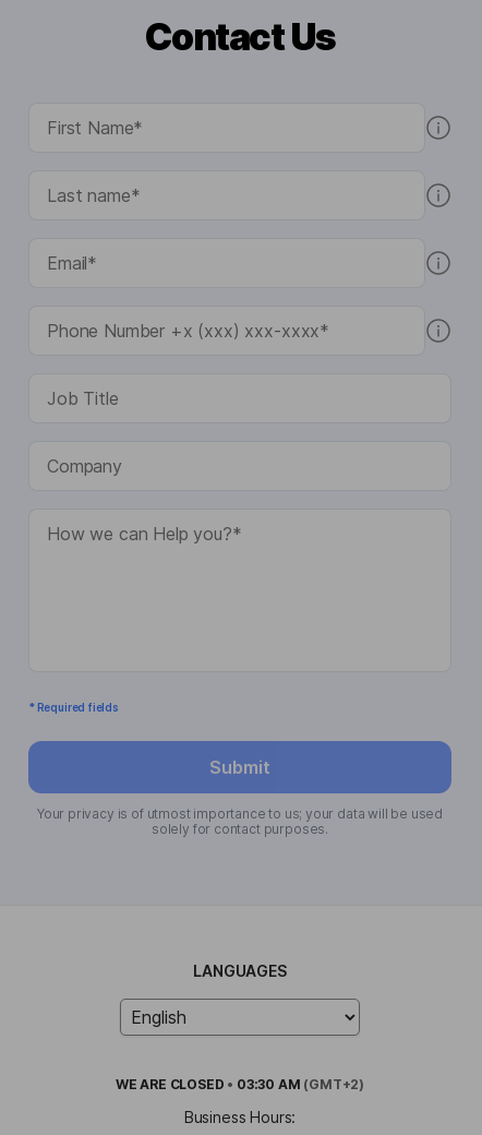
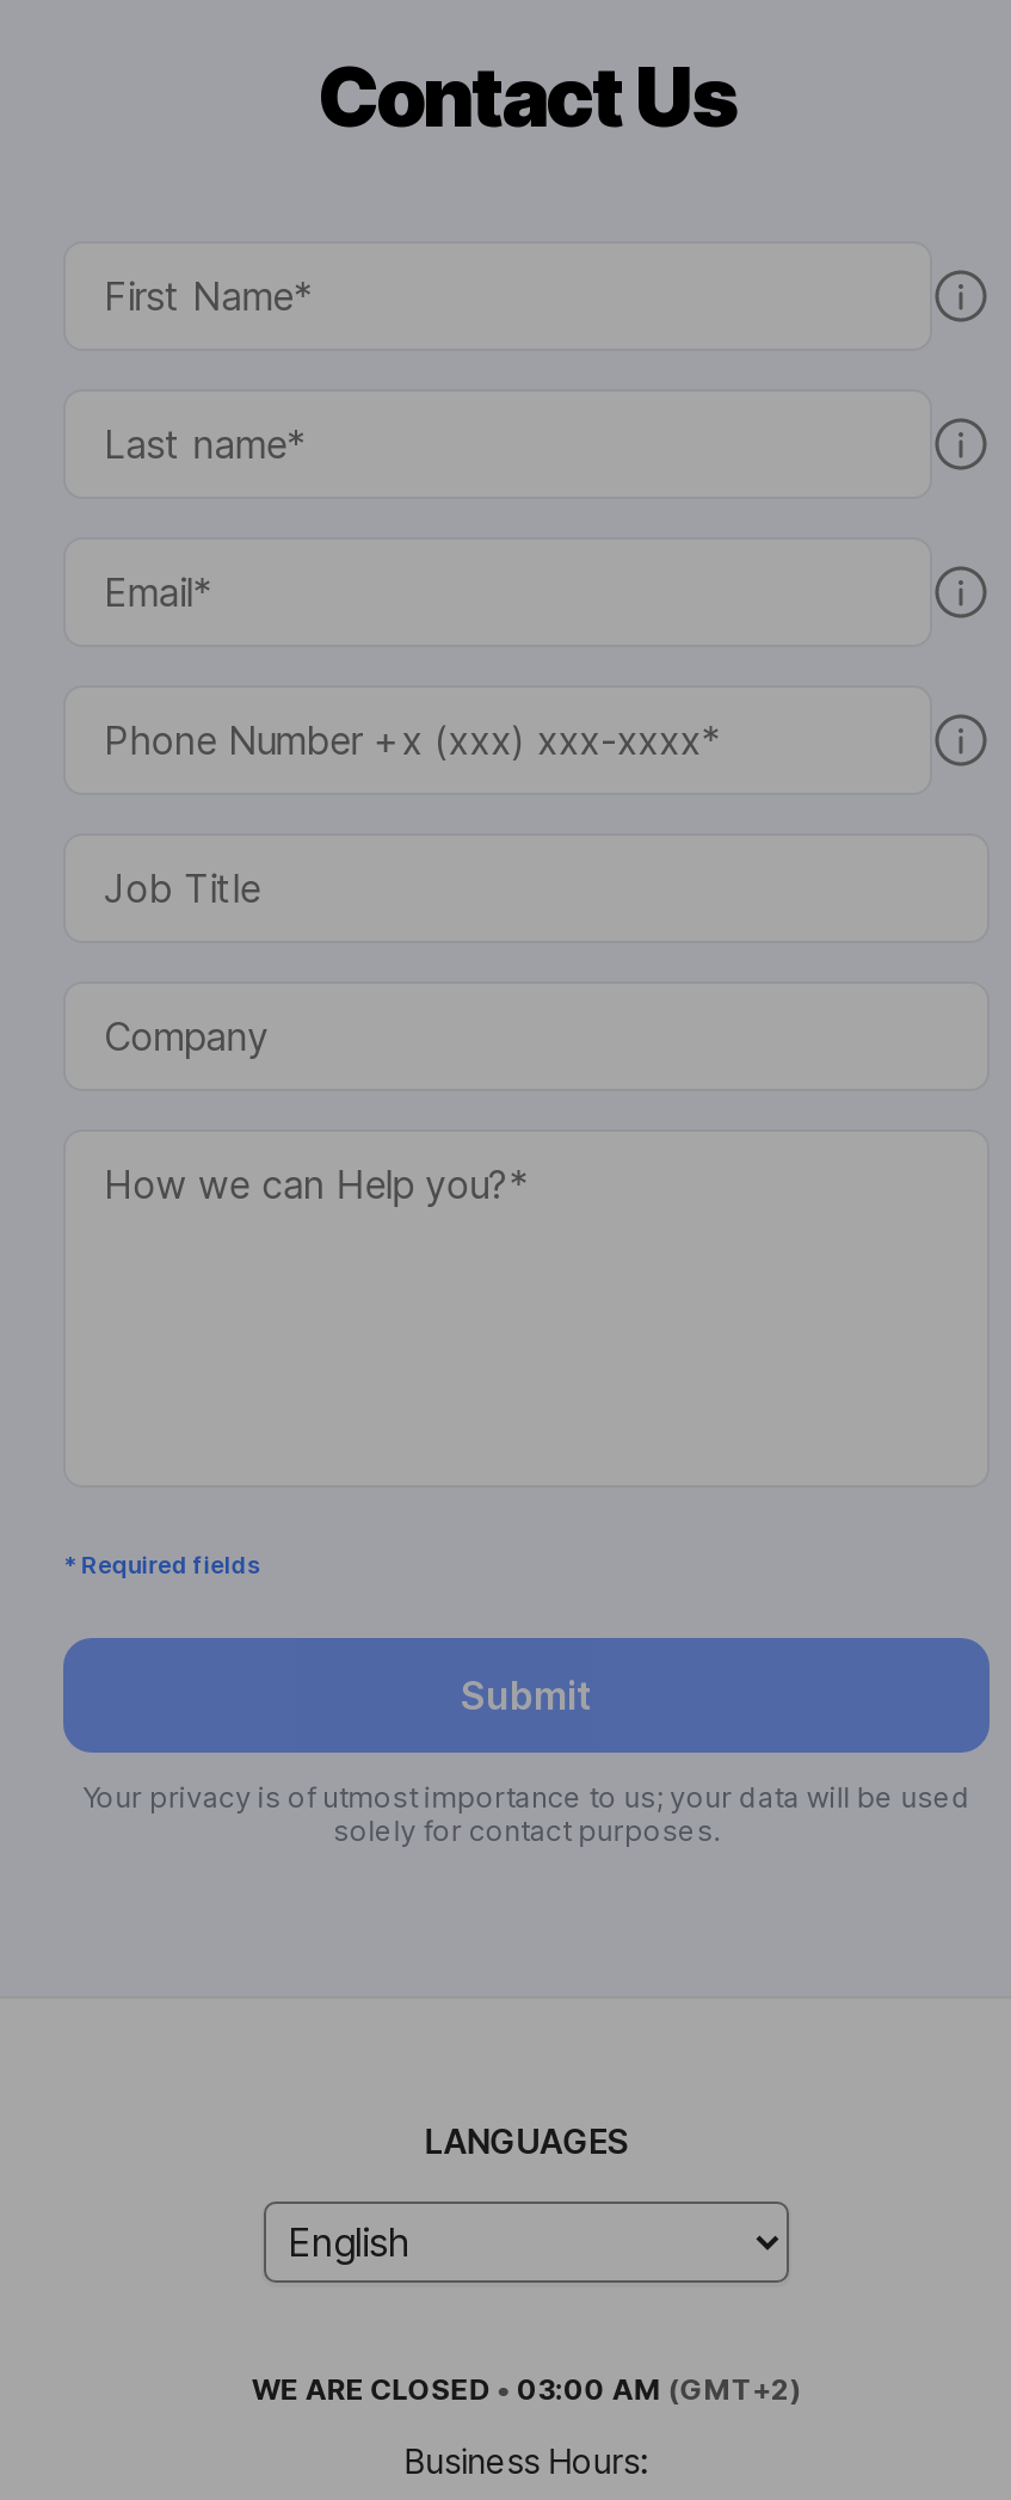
- WE ARE CLOSED • 03:30 AM (GMT+2)
+ WE ARE CLOSED • 03:00 AM (GMT+2)
